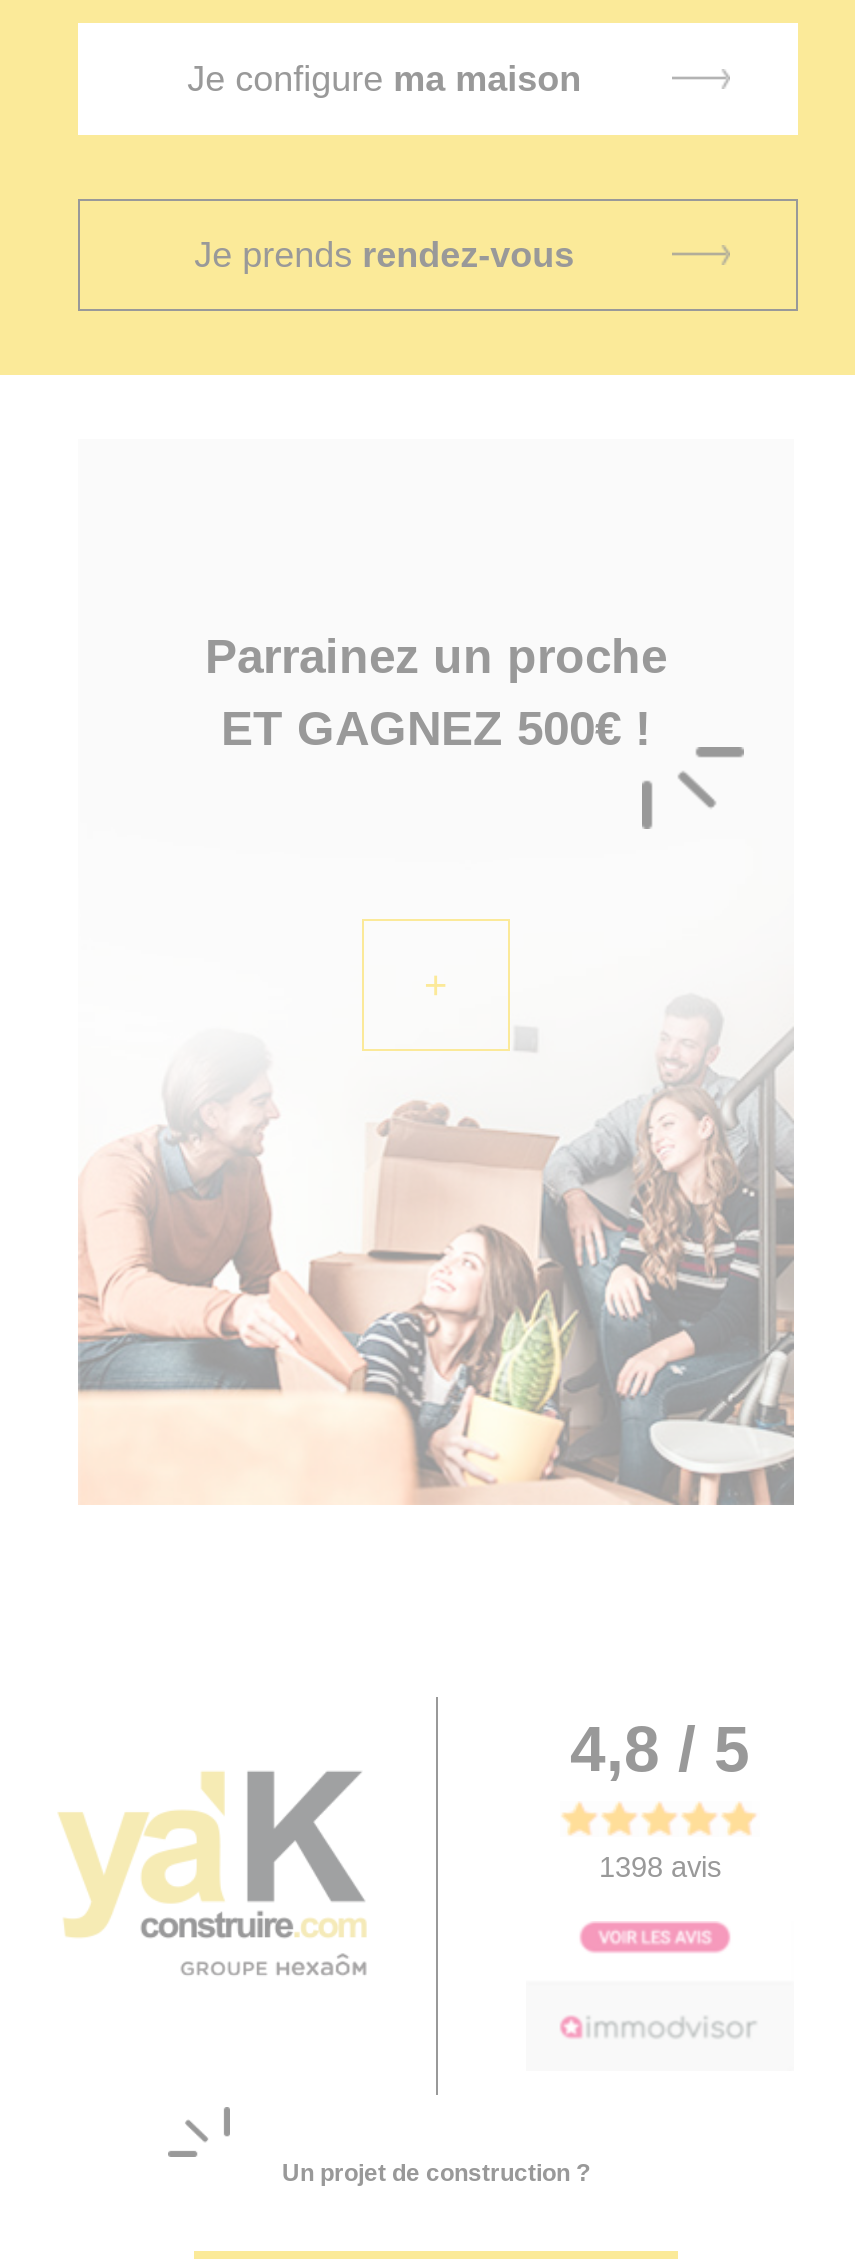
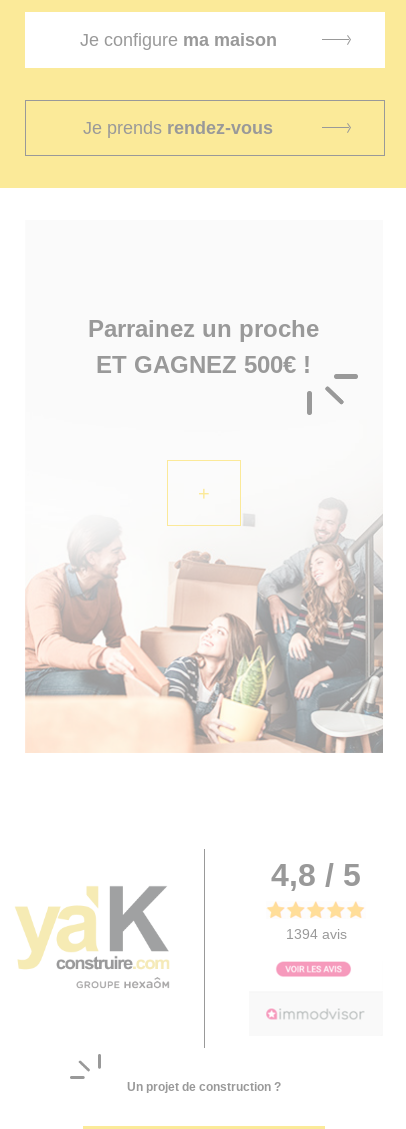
- 1398 avis
+ 1394 avis
